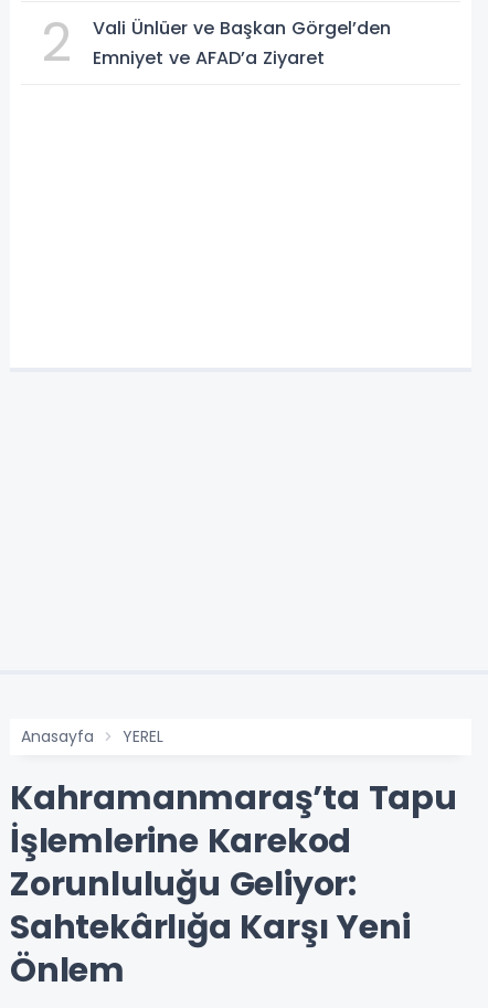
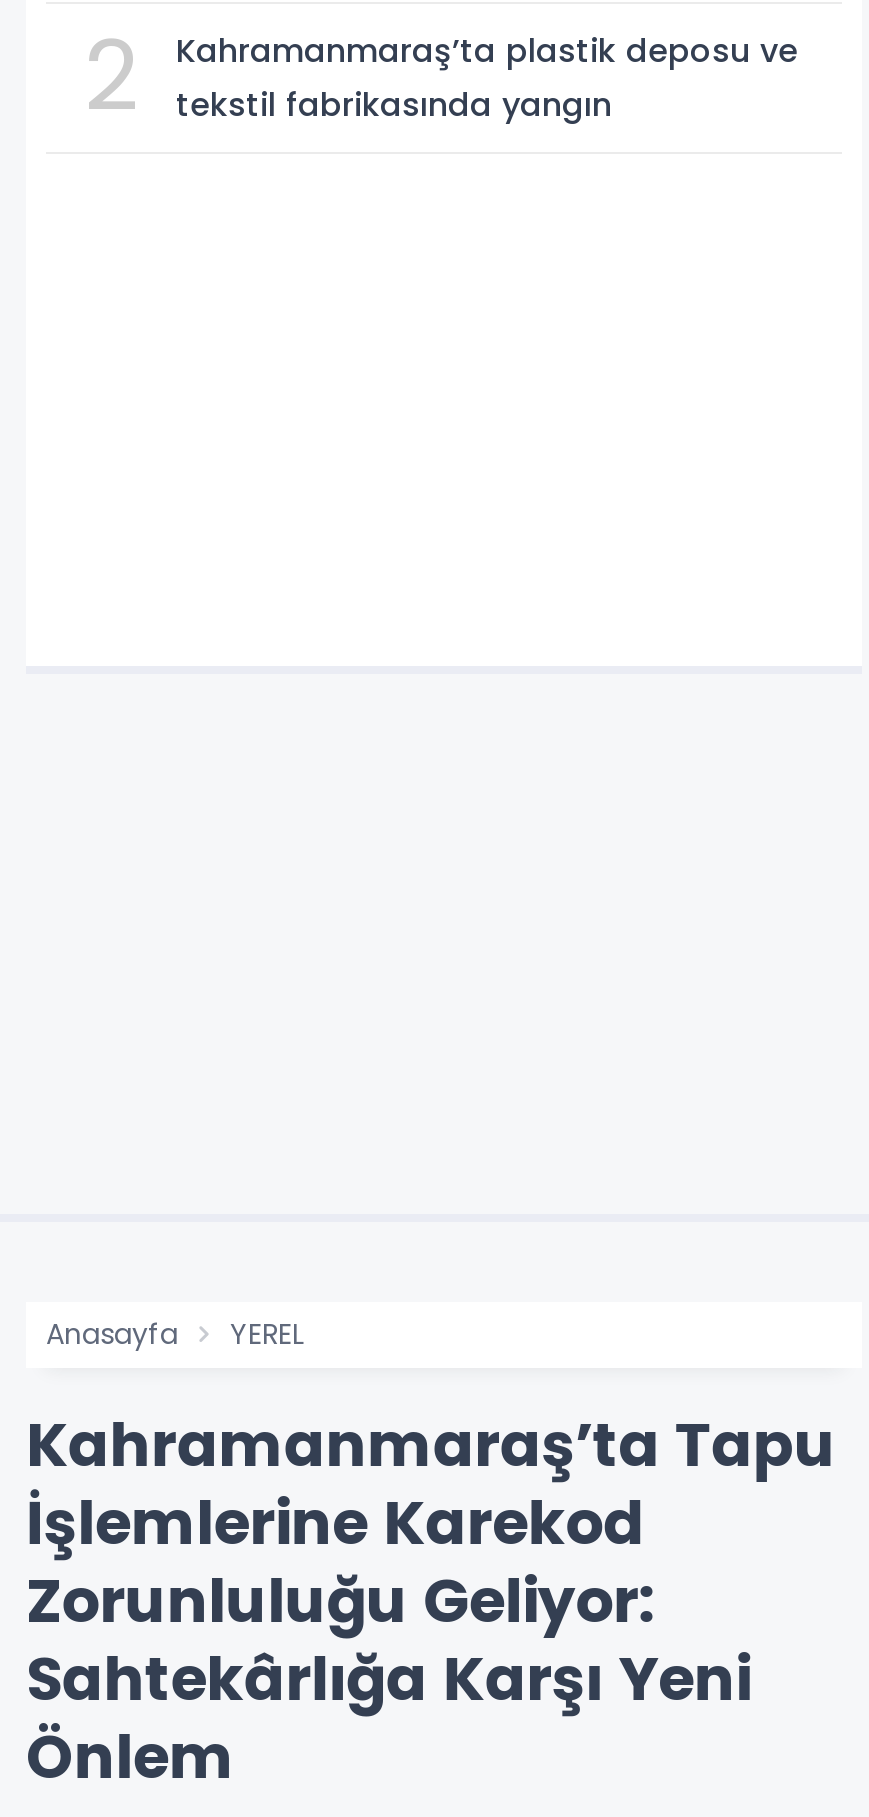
- Vali Ünlüer ve Başkan Görgel’den
- Emniyet ve AFAD’a Ziyaret
+ Kahramanmaraş’ta plastik deposu ve
+ tekstil fabrikasında yangın
